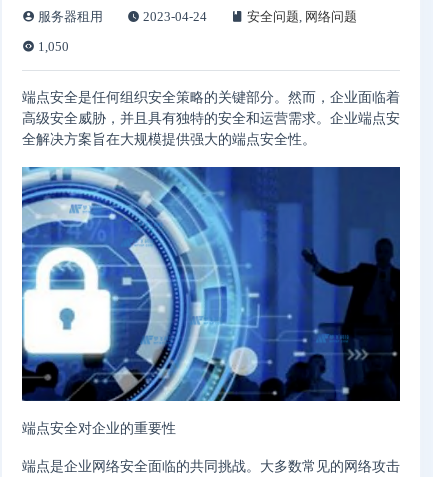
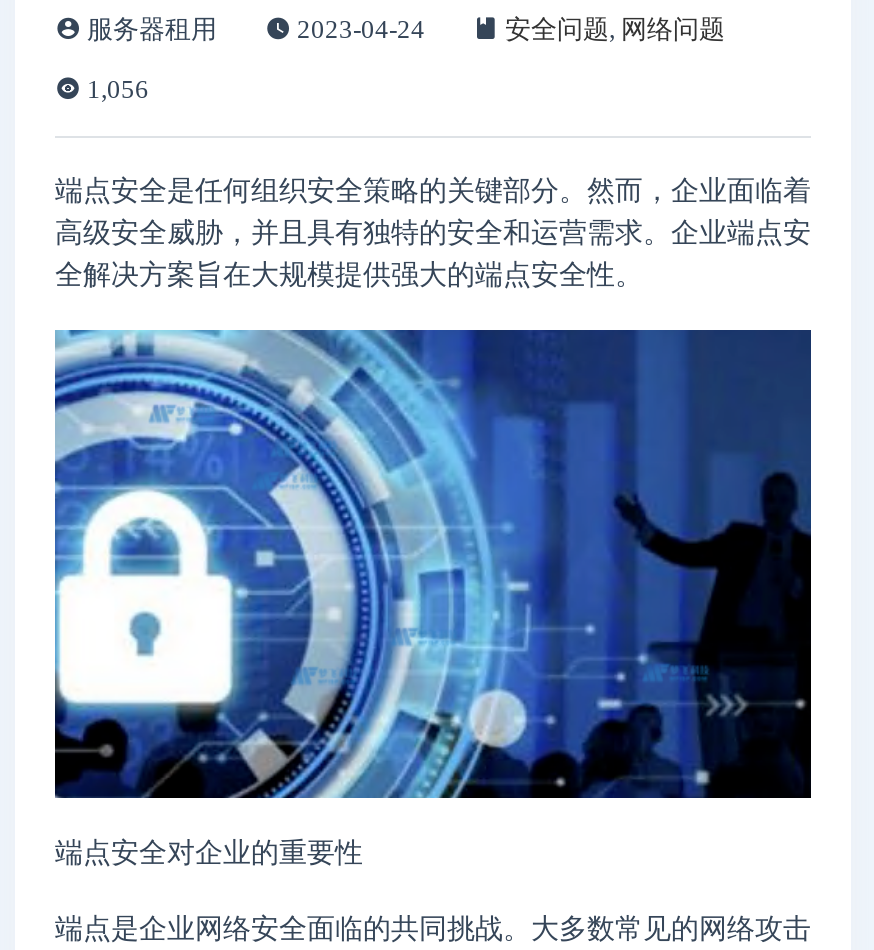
- 1,050
+ 1,056
